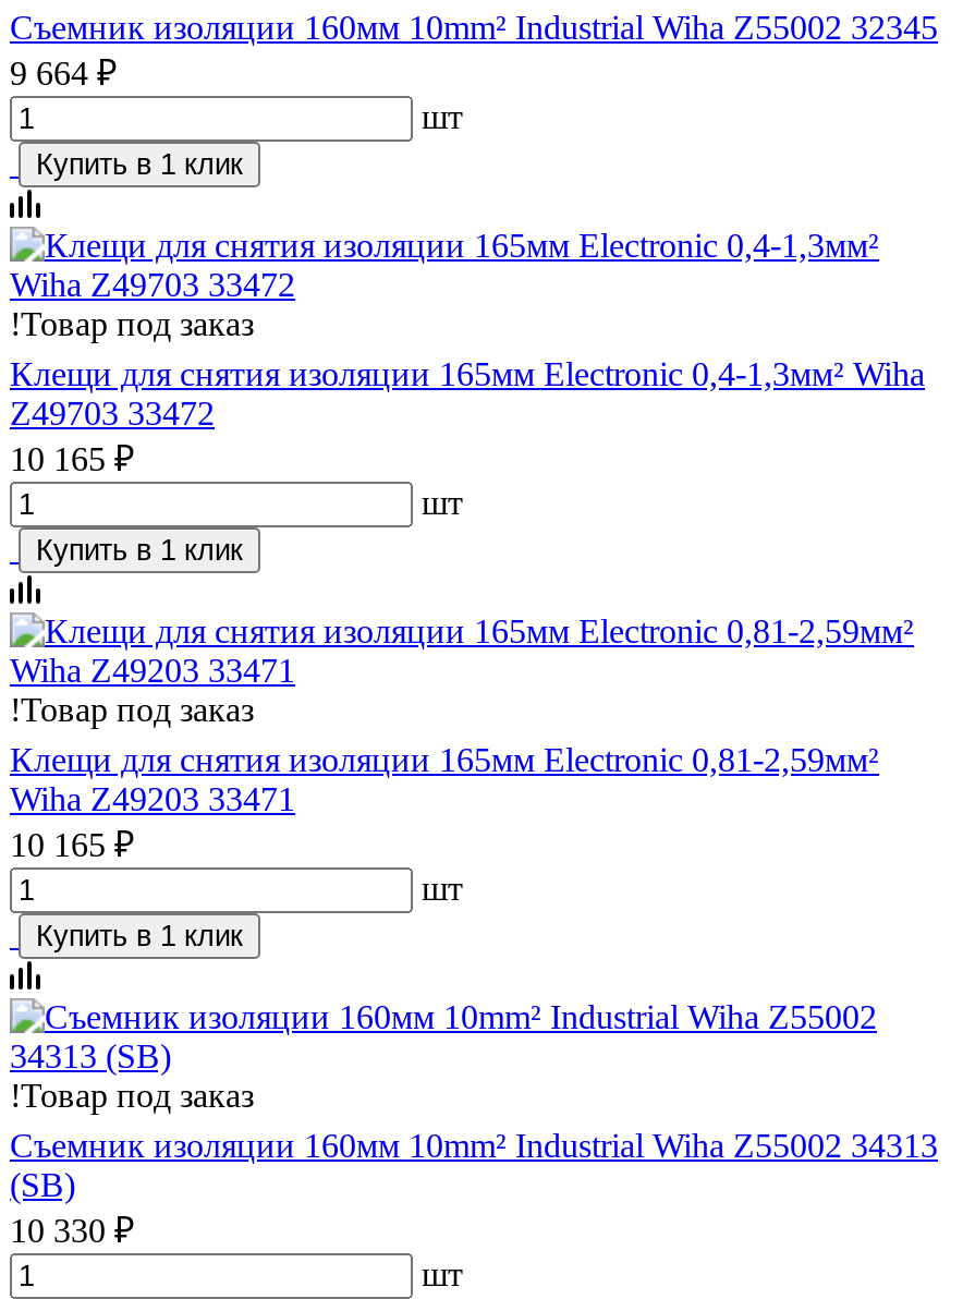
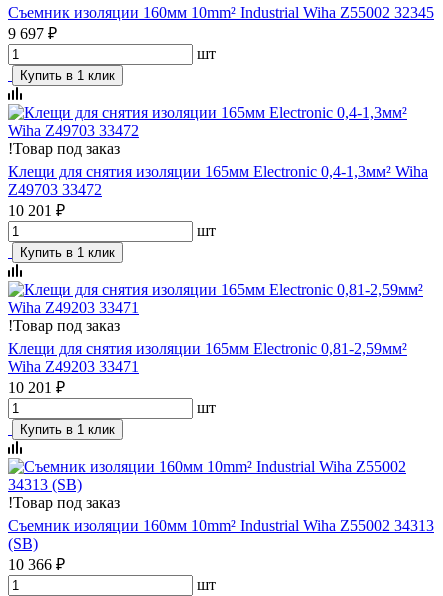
- 9 664 ₽
+ 9 697 ₽

- 10 165 ₽
+ 10 201 ₽

- 10 165 ₽
+ 10 201 ₽

- 10 330 ₽
+ 10 366 ₽
